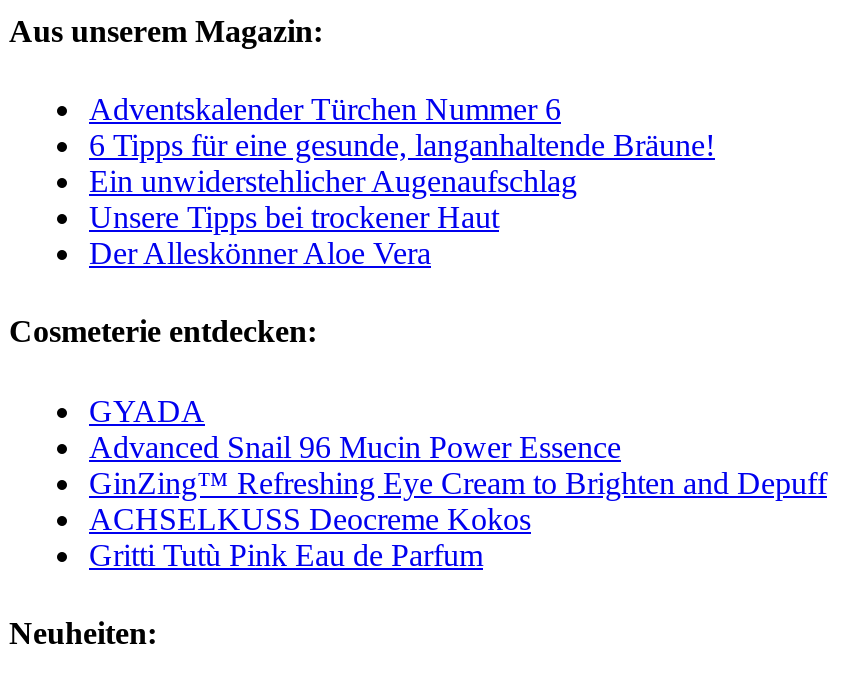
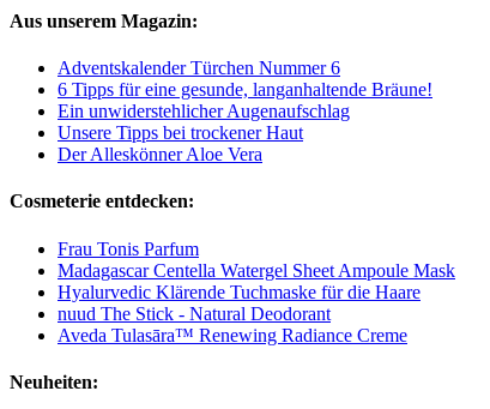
- GYADA
- Advanced Snail 96 Mucin Power Essence
- GinZing™ Refreshing Eye Cream to Brighten and Depuff
- ACHSELKUSS Deocreme Kokos
- Gritti Tutù Pink Eau de Parfum
+ Frau Tonis Parfum
+ Madagascar Centella Watergel Sheet Ampoule Mask
+ Hyalurvedic Klärende Tuchmaske für die Haare
+ nuud The Stick - Natural Deodorant
+ Aveda Tulasāra™ Renewing Radiance Creme
